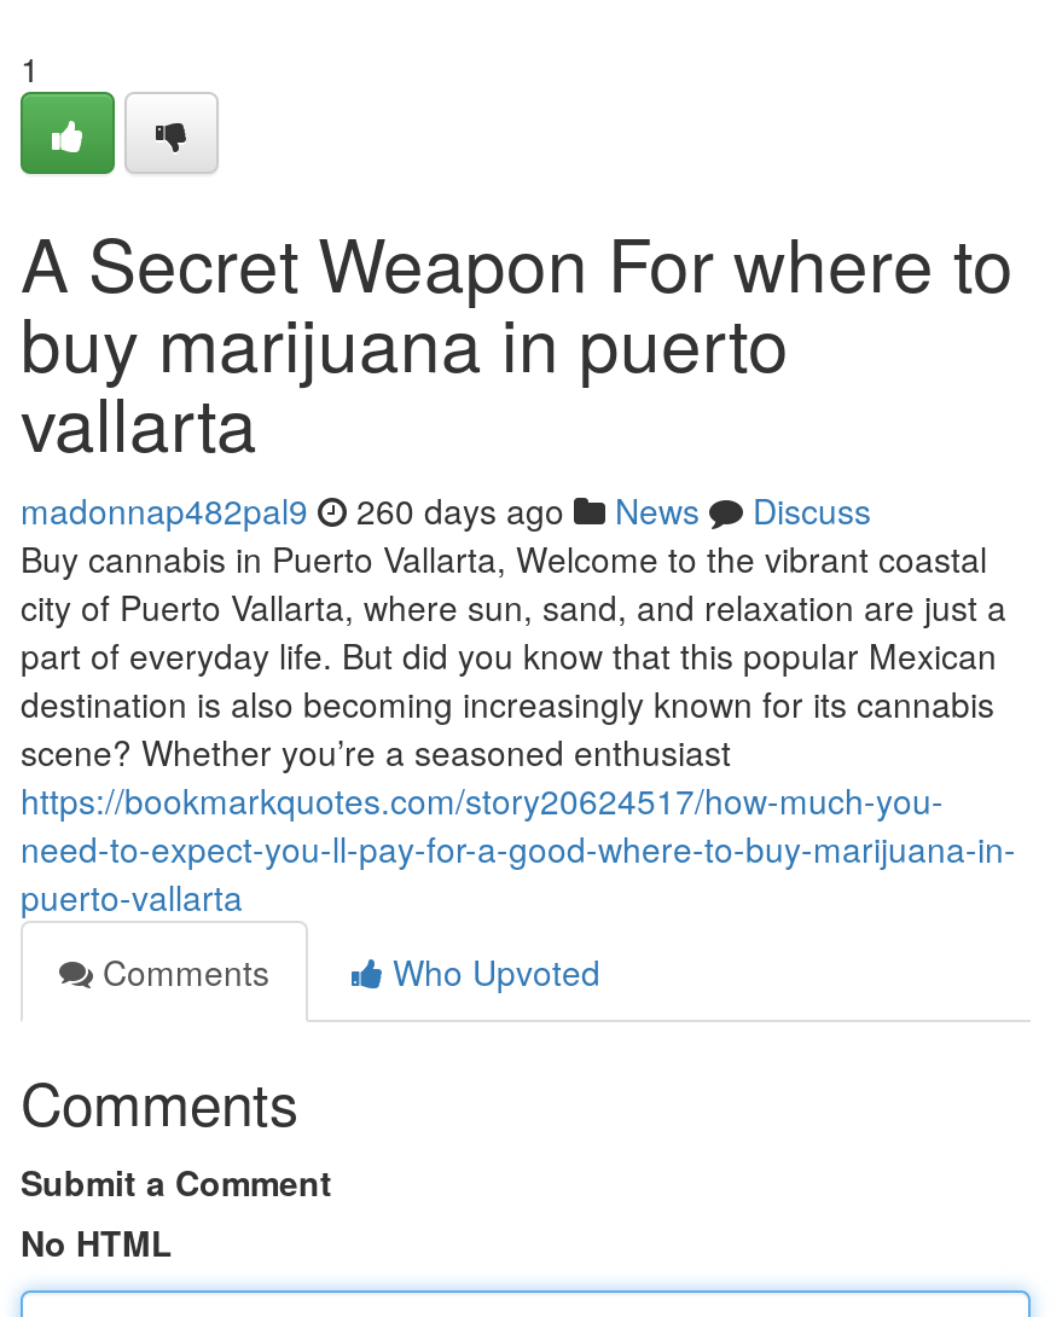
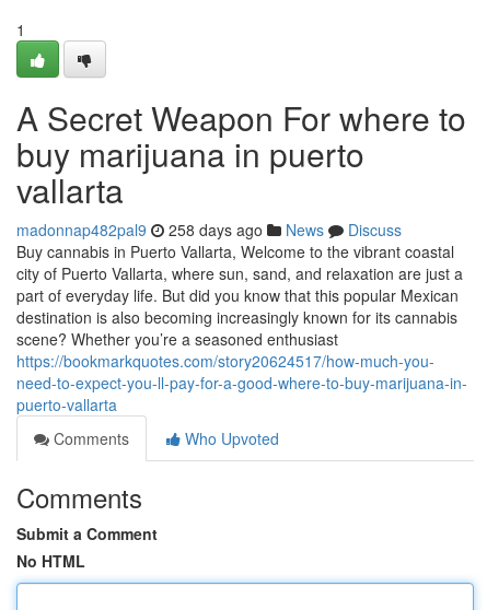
- madonnap482pal9 260 days ago News Discuss
+ madonnap482pal9 258 days ago News Discuss
